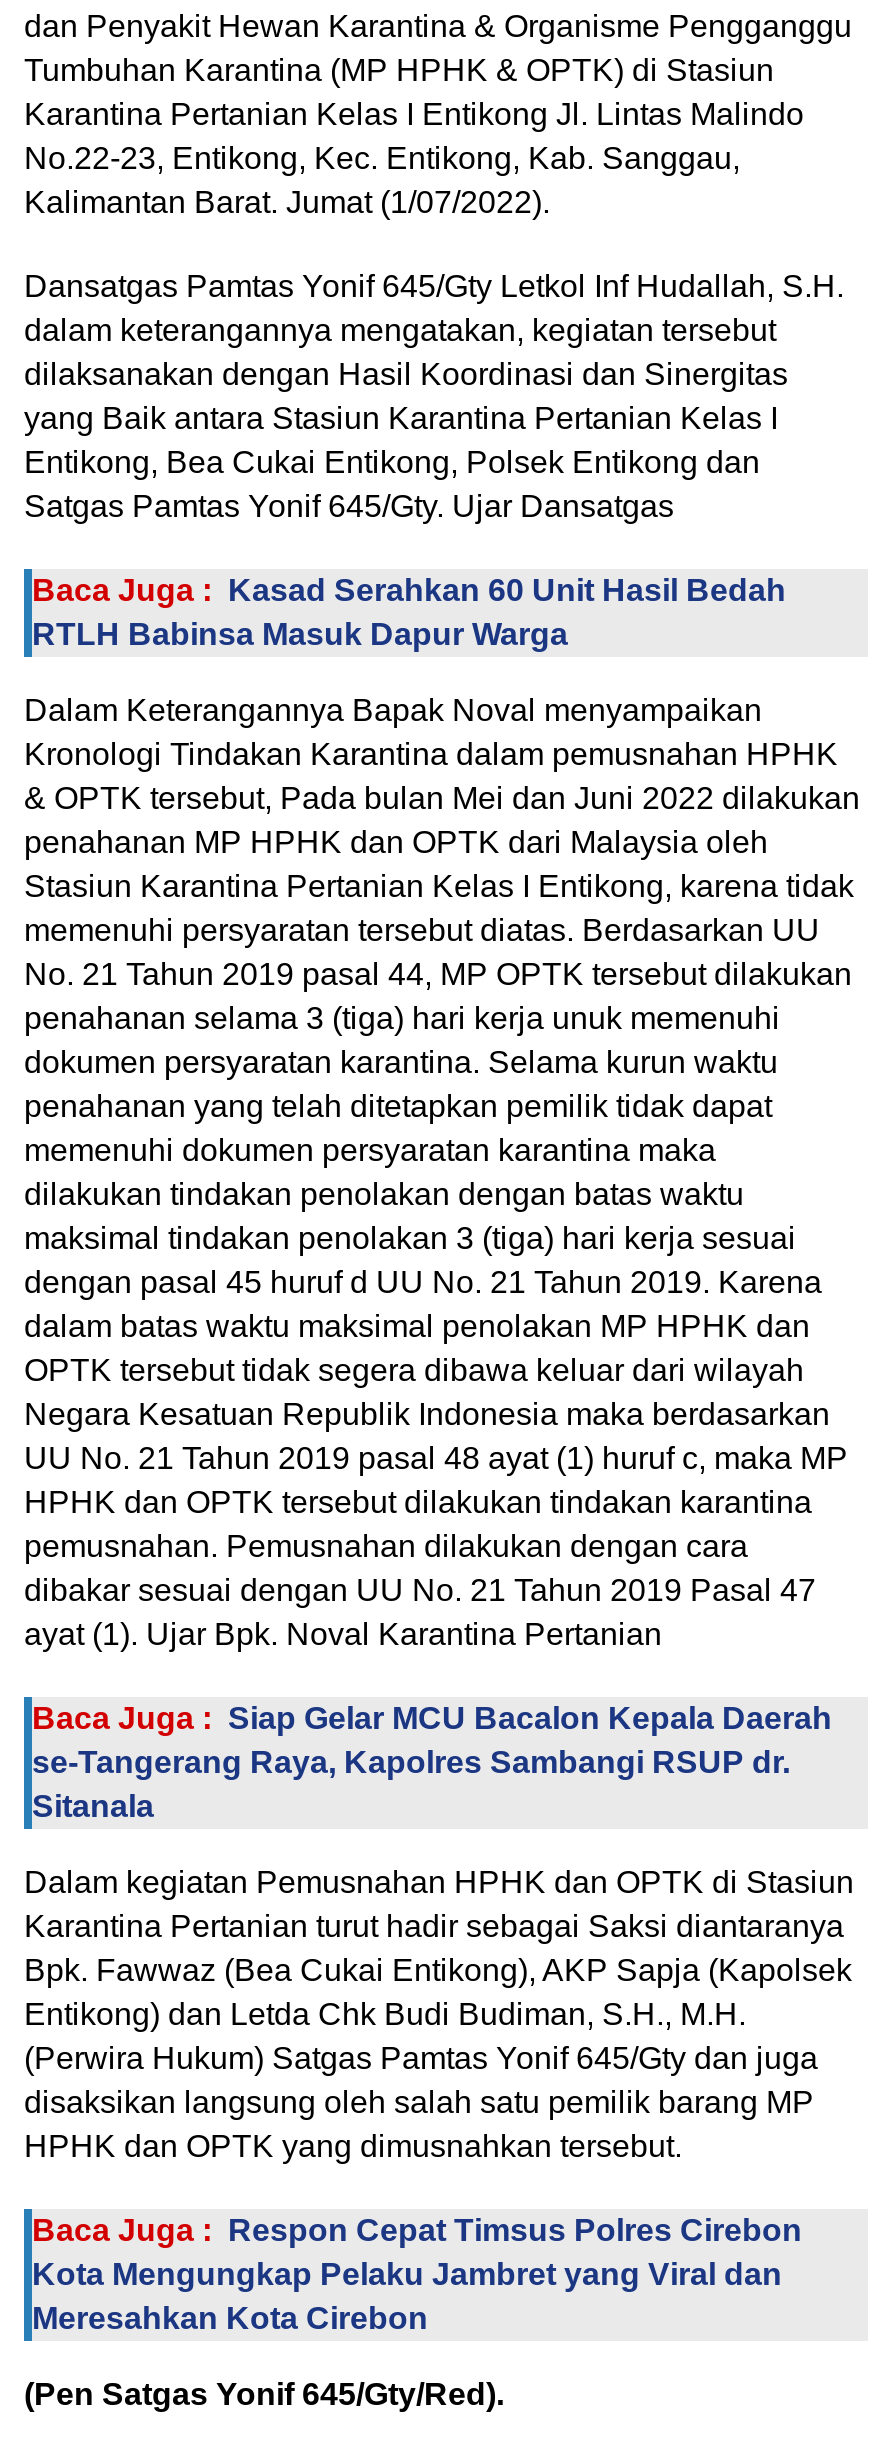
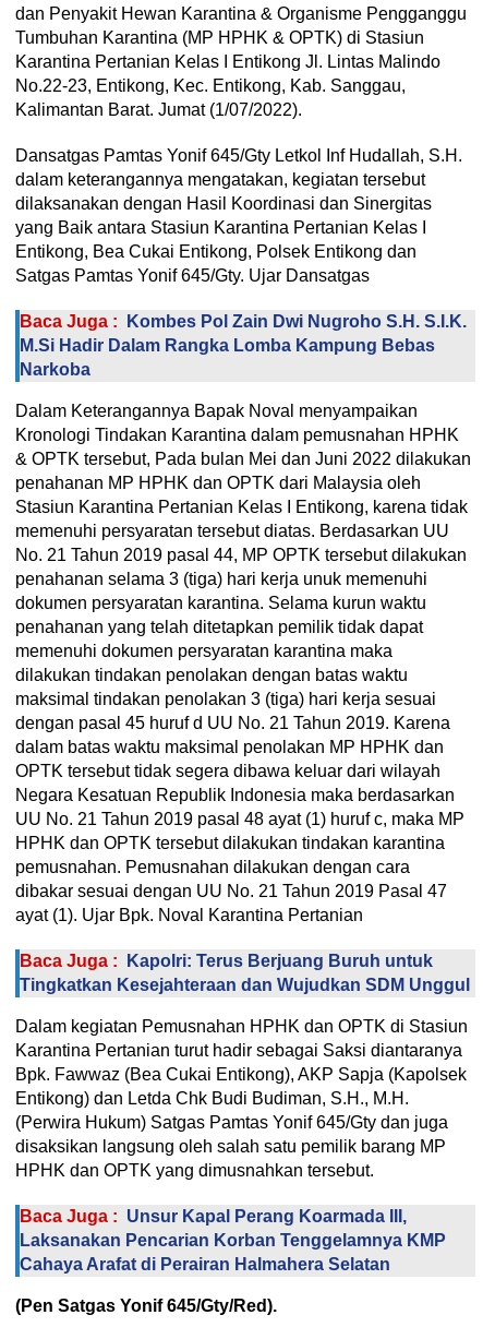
- Baca Juga : Kasad Serahkan 60 Unit Hasil Bedah
- RTLH Babinsa Masuk Dapur Warga
+ Baca Juga : Kombes Pol Zain Dwi Nugroho S.H. S.I.K.
+ M.Si Hadir Dalam Rangka Lomba Kampung Bebas
+ Narkoba

moved down: Dalam Keterangannya Bapak Noval menyampaikan | Kronologi Tindakan Karantina dalam pemusnahan HPHK | & OPTK tersebut, Pada bulan Mei dan Juni 2022 dilakukan | ... | dibakar sesuai dengan UU No. 21 Tahun 2019 Pasal 47 | ayat (1). Ujar Bpk. Noval Karantina Pertanian

- Baca Juga : Siap Gelar MCU Bacalon Kepala Daerah
- se-Tangerang Raya, Kapolres Sambangi RSUP dr.
- Sitanala
+ Baca Juga : Kapolri: Terus Berjuang Buruh untuk
+ Tingkatkan Kesejahteraan dan Wujudkan SDM Unggul

- Baca Juga : Respon Cepat Timsus Polres Cirebon
- Kota Mengungkap Pelaku Jambret yang Viral dan
- Meresahkan Kota Cirebon
+ Baca Juga : Unsur Kapal Perang Koarmada III,
+ Laksanakan Pencarian Korban Tenggelamnya KMP
+ Cahaya Arafat di Perairan Halmahera Selatan
